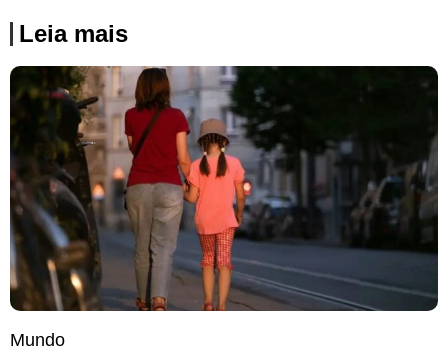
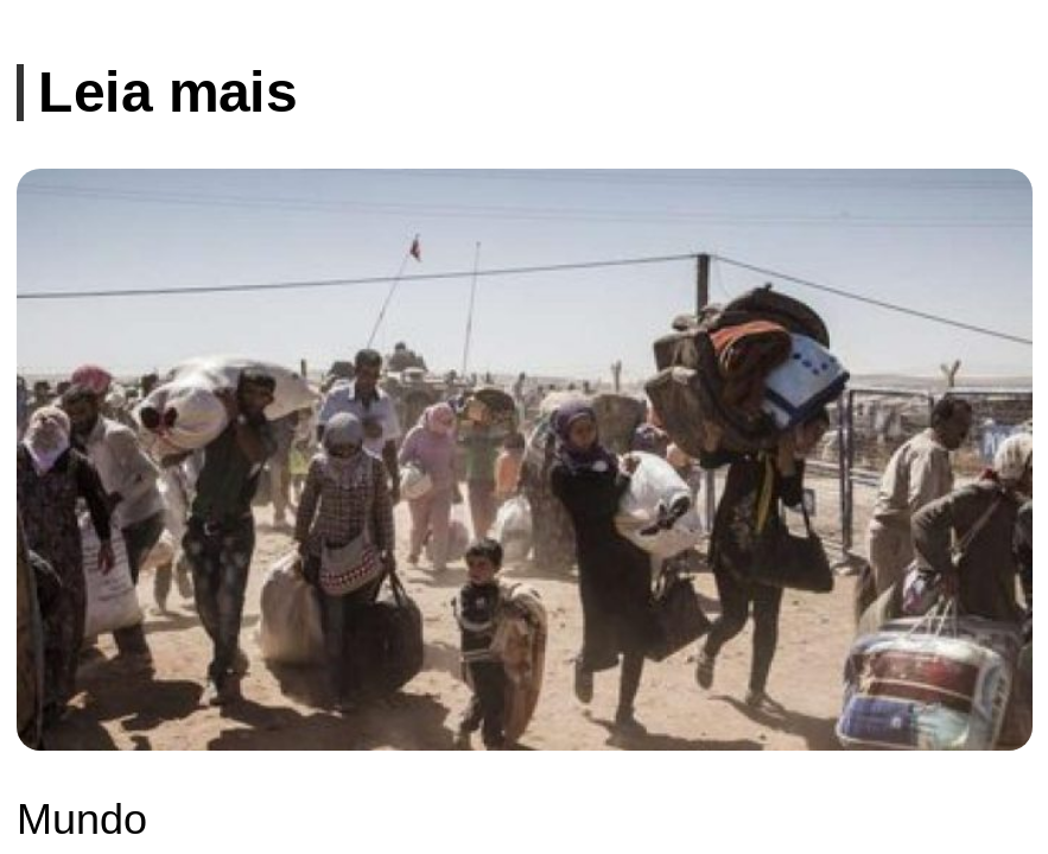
- [image]
+ [image]
